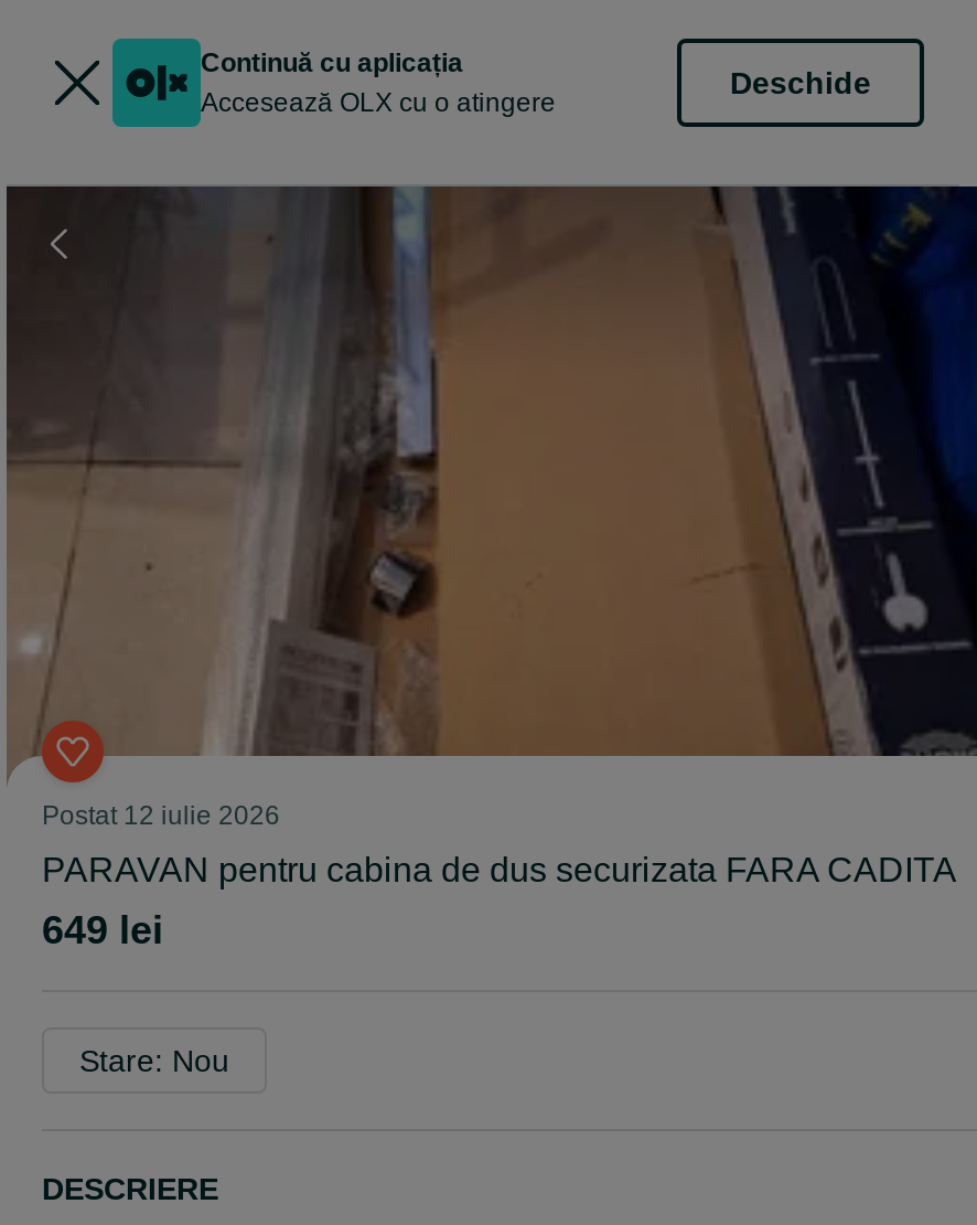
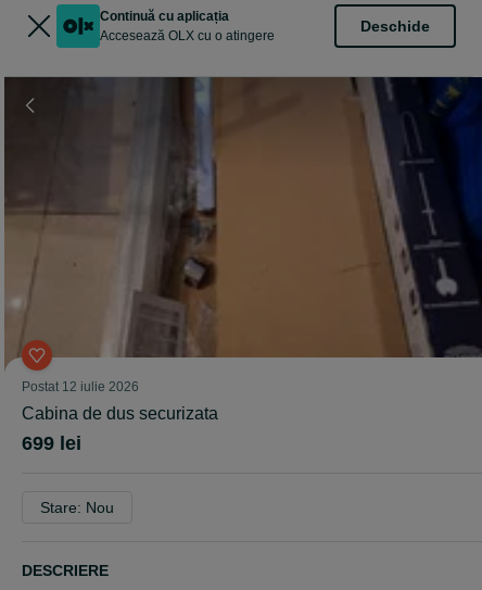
- PARAVAN pentru cabina de dus securizata FARA CADITA
- 649 lei
+ Cabina de dus securizata
+ 699 lei
